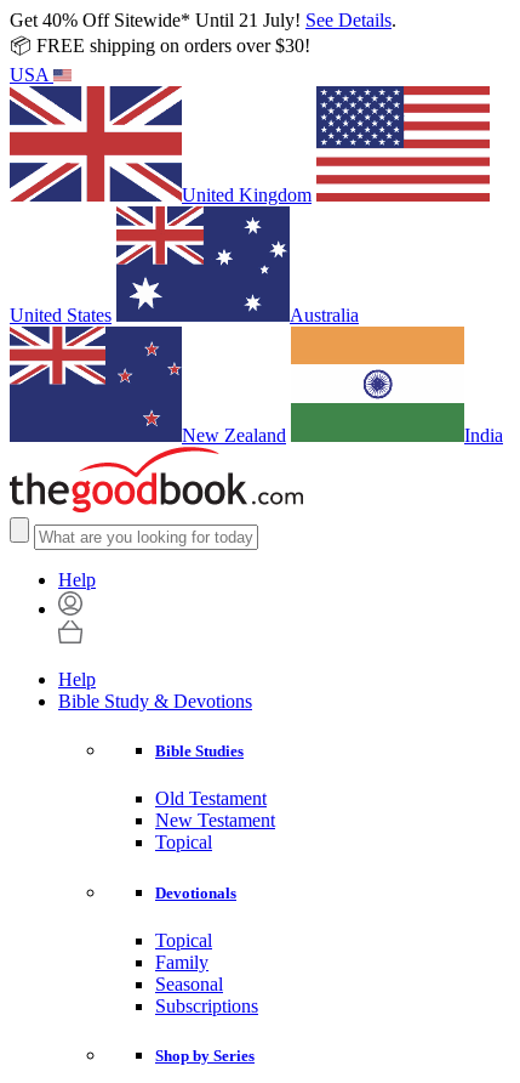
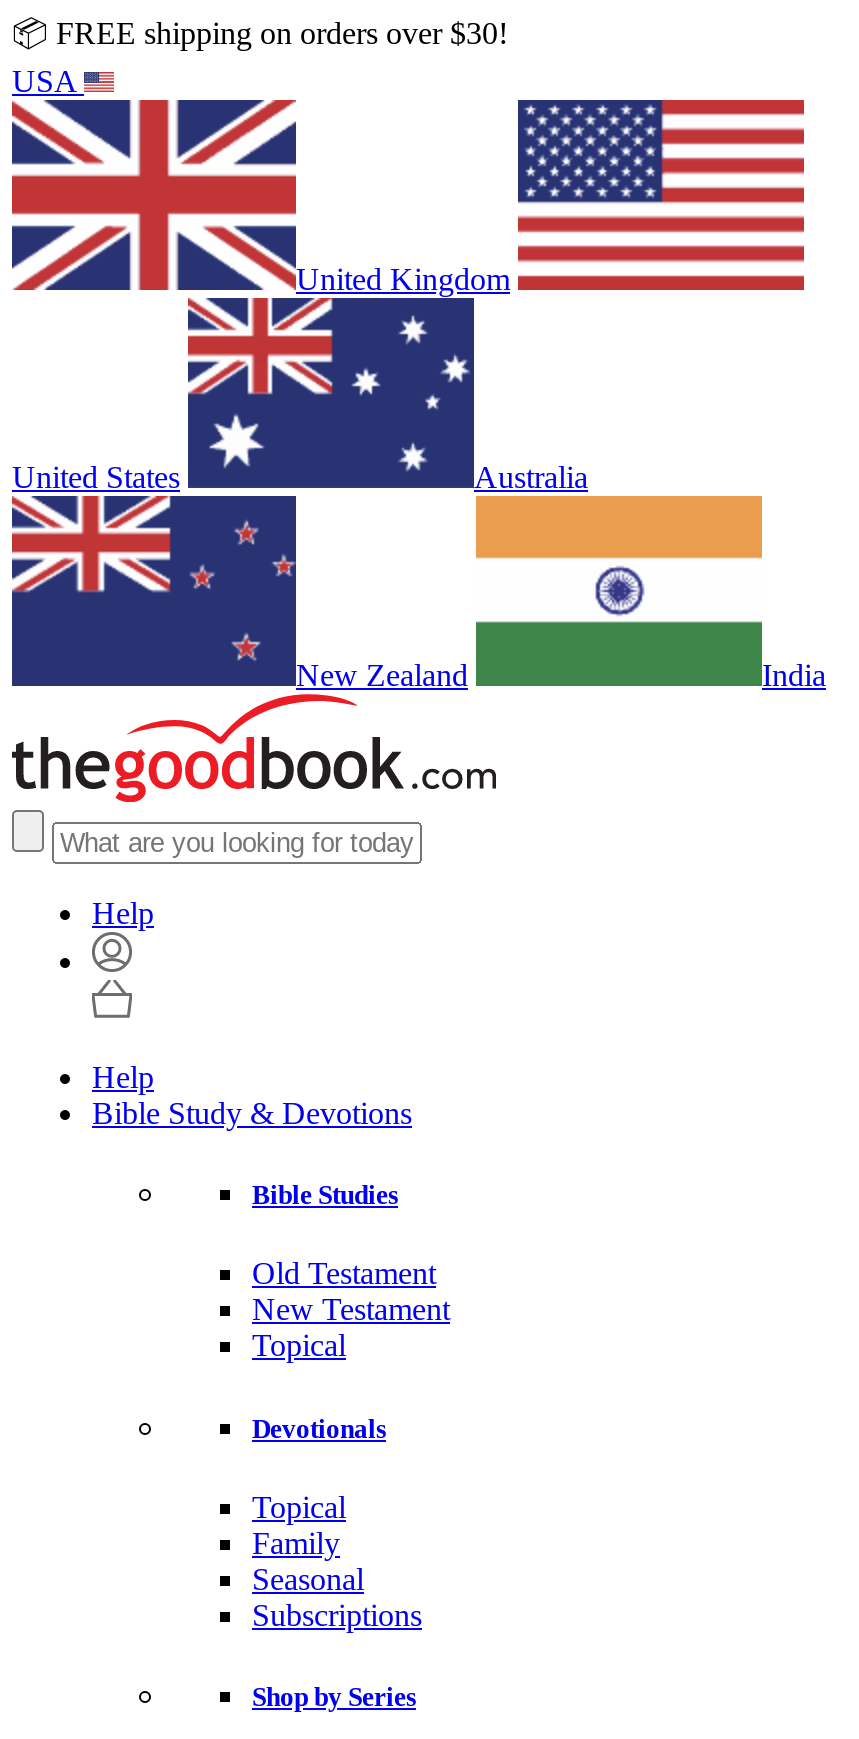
- Get 40% Off Sitewide* Until 21 July! See Details.
